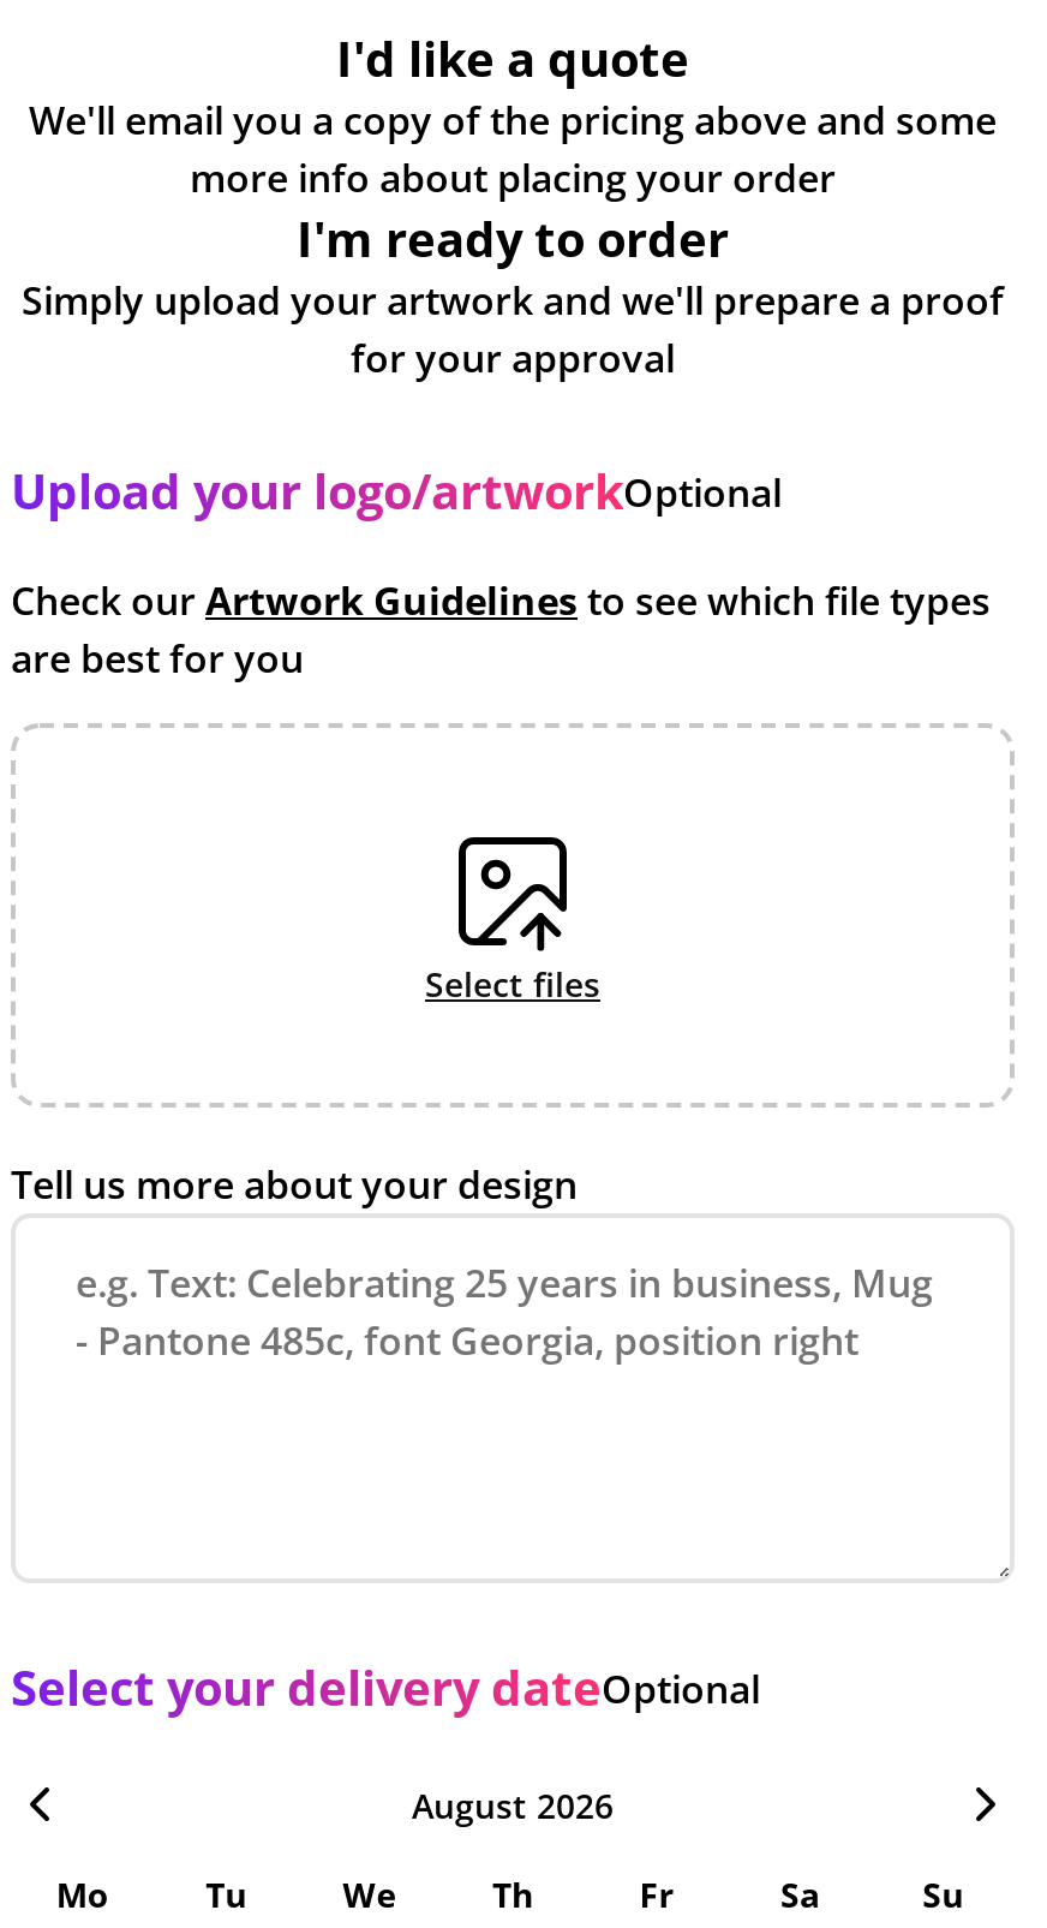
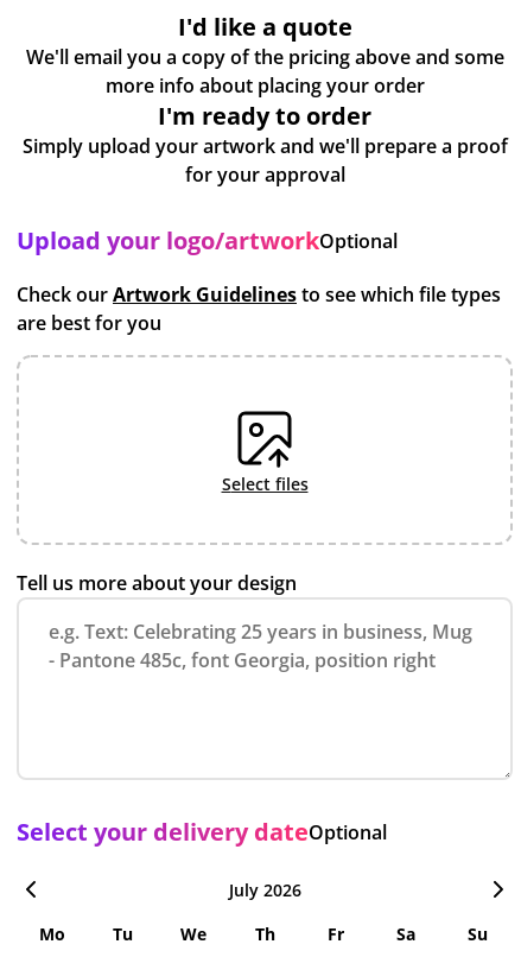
- August 2026
+ July 2026
